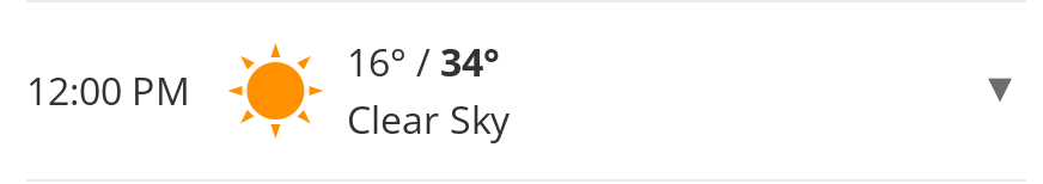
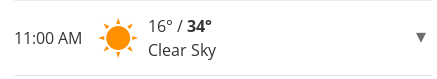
- 12:00 PM
+ 11:00 AM
